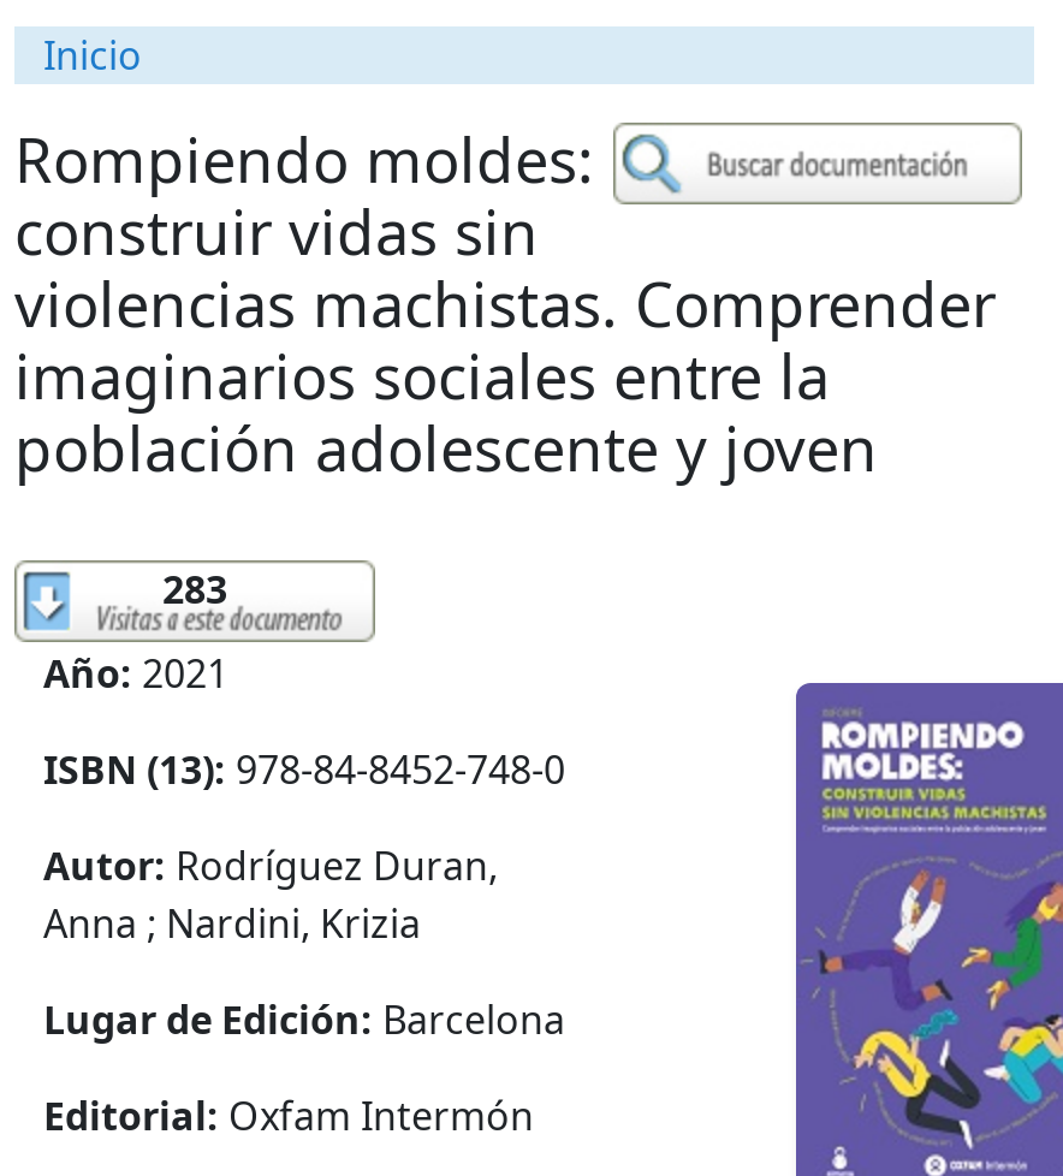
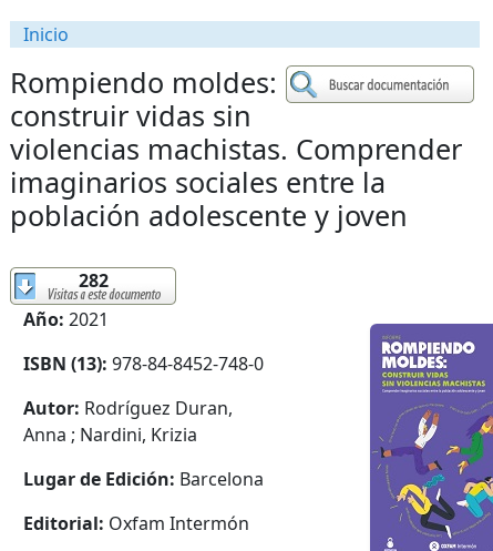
- 283
+ 282
